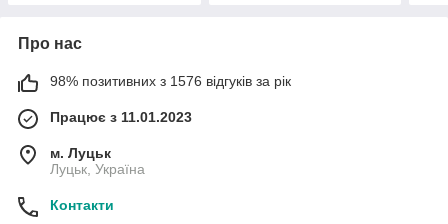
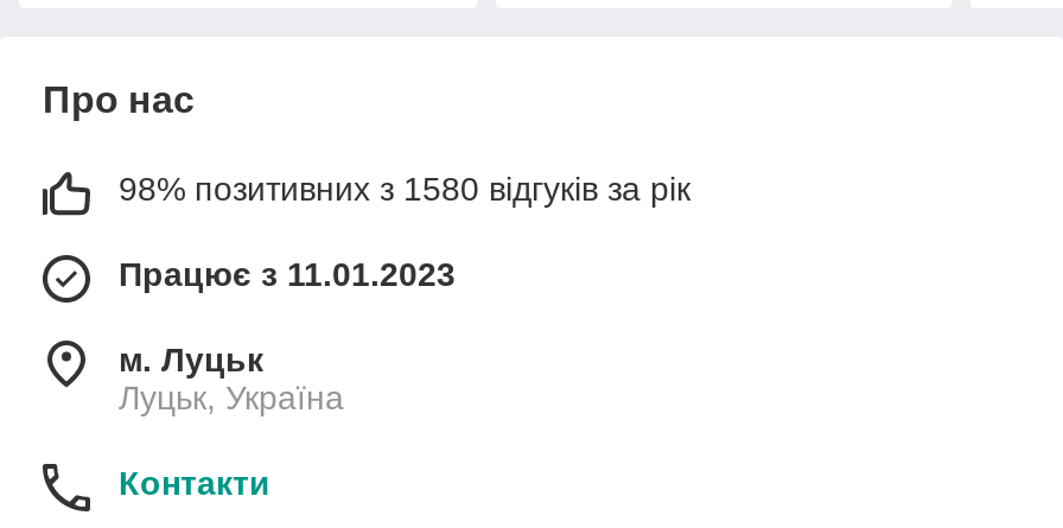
- 98% позитивних з 1576 відгуків за рік
+ 98% позитивних з 1580 відгуків за рік
